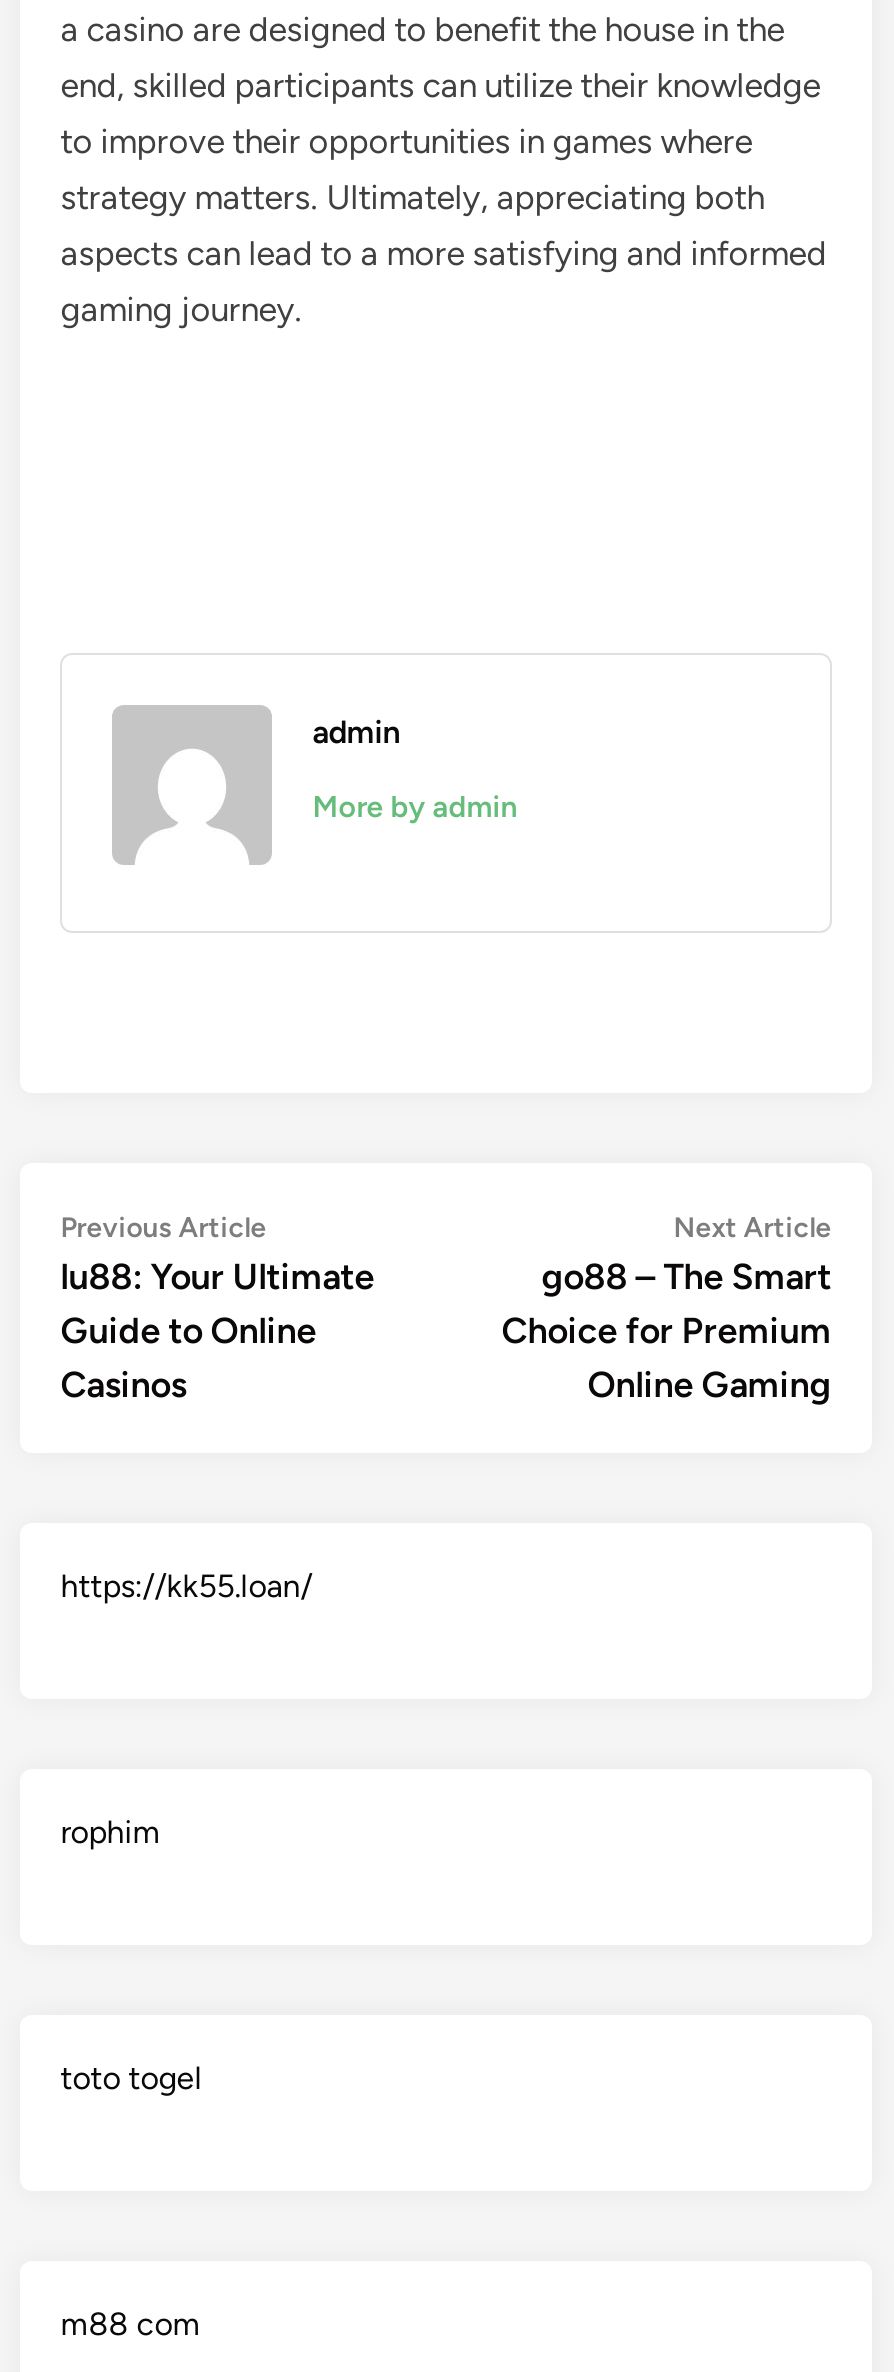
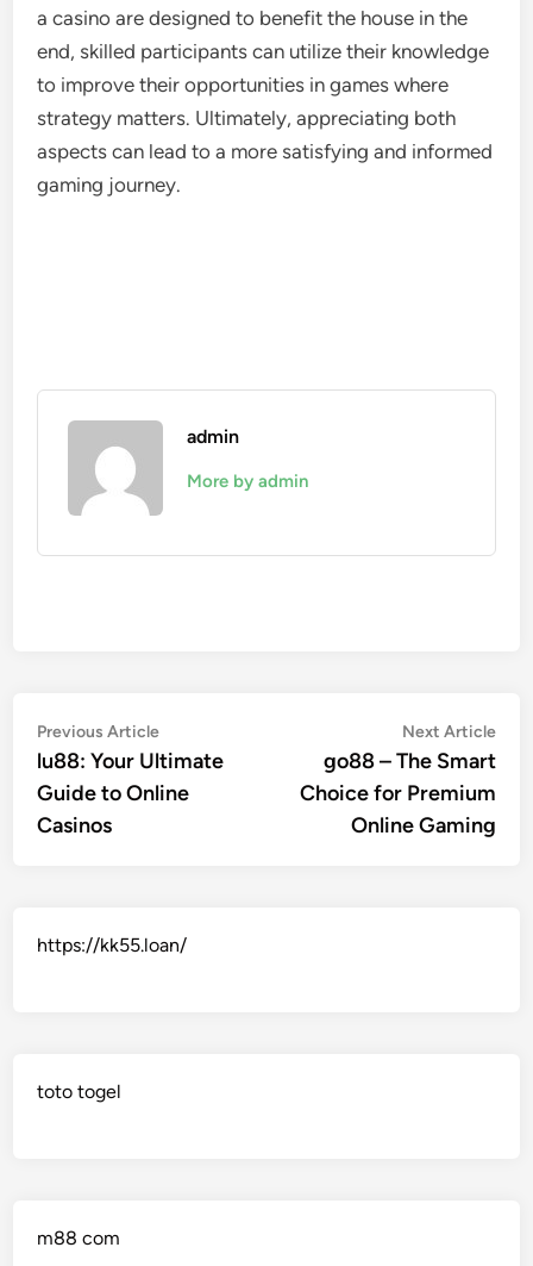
- rophim
